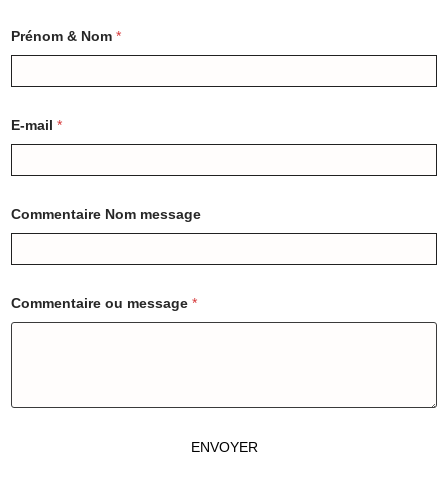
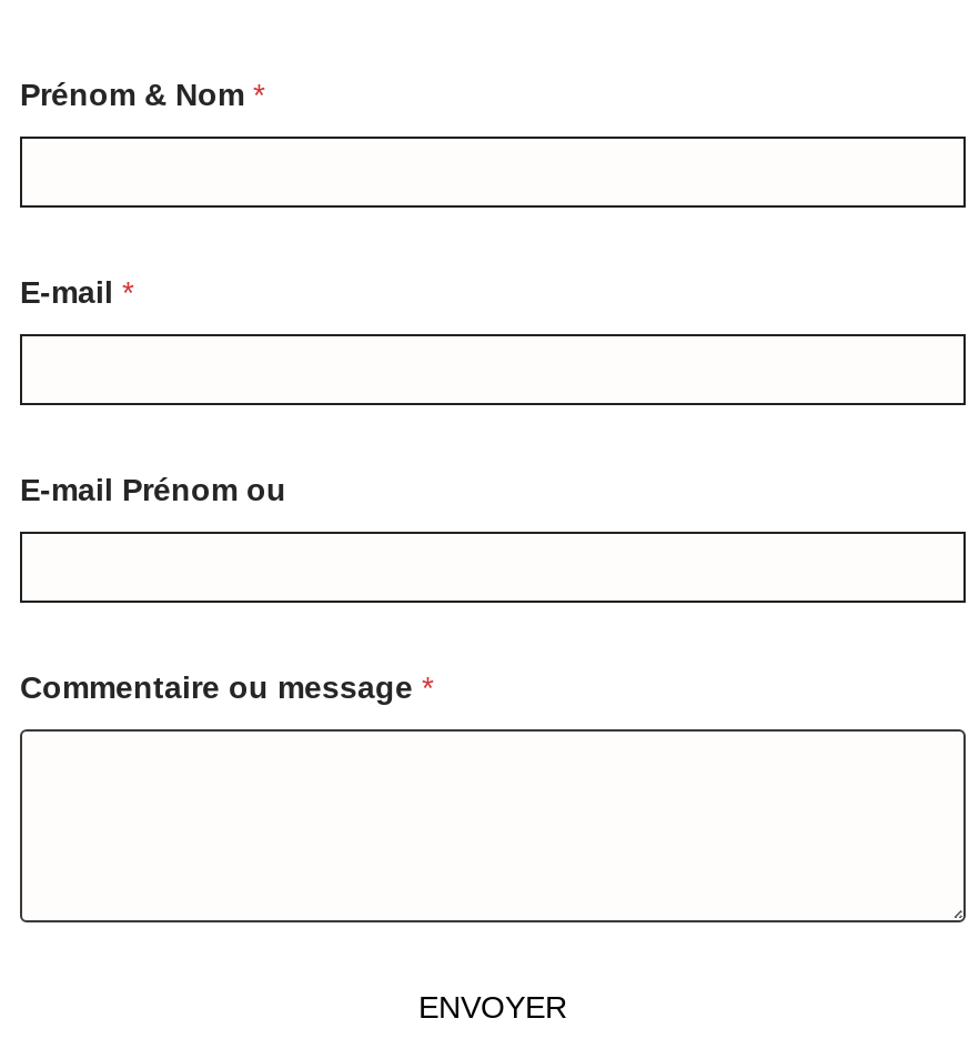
- Commentaire Nom message
+ E-mail Prénom ou
